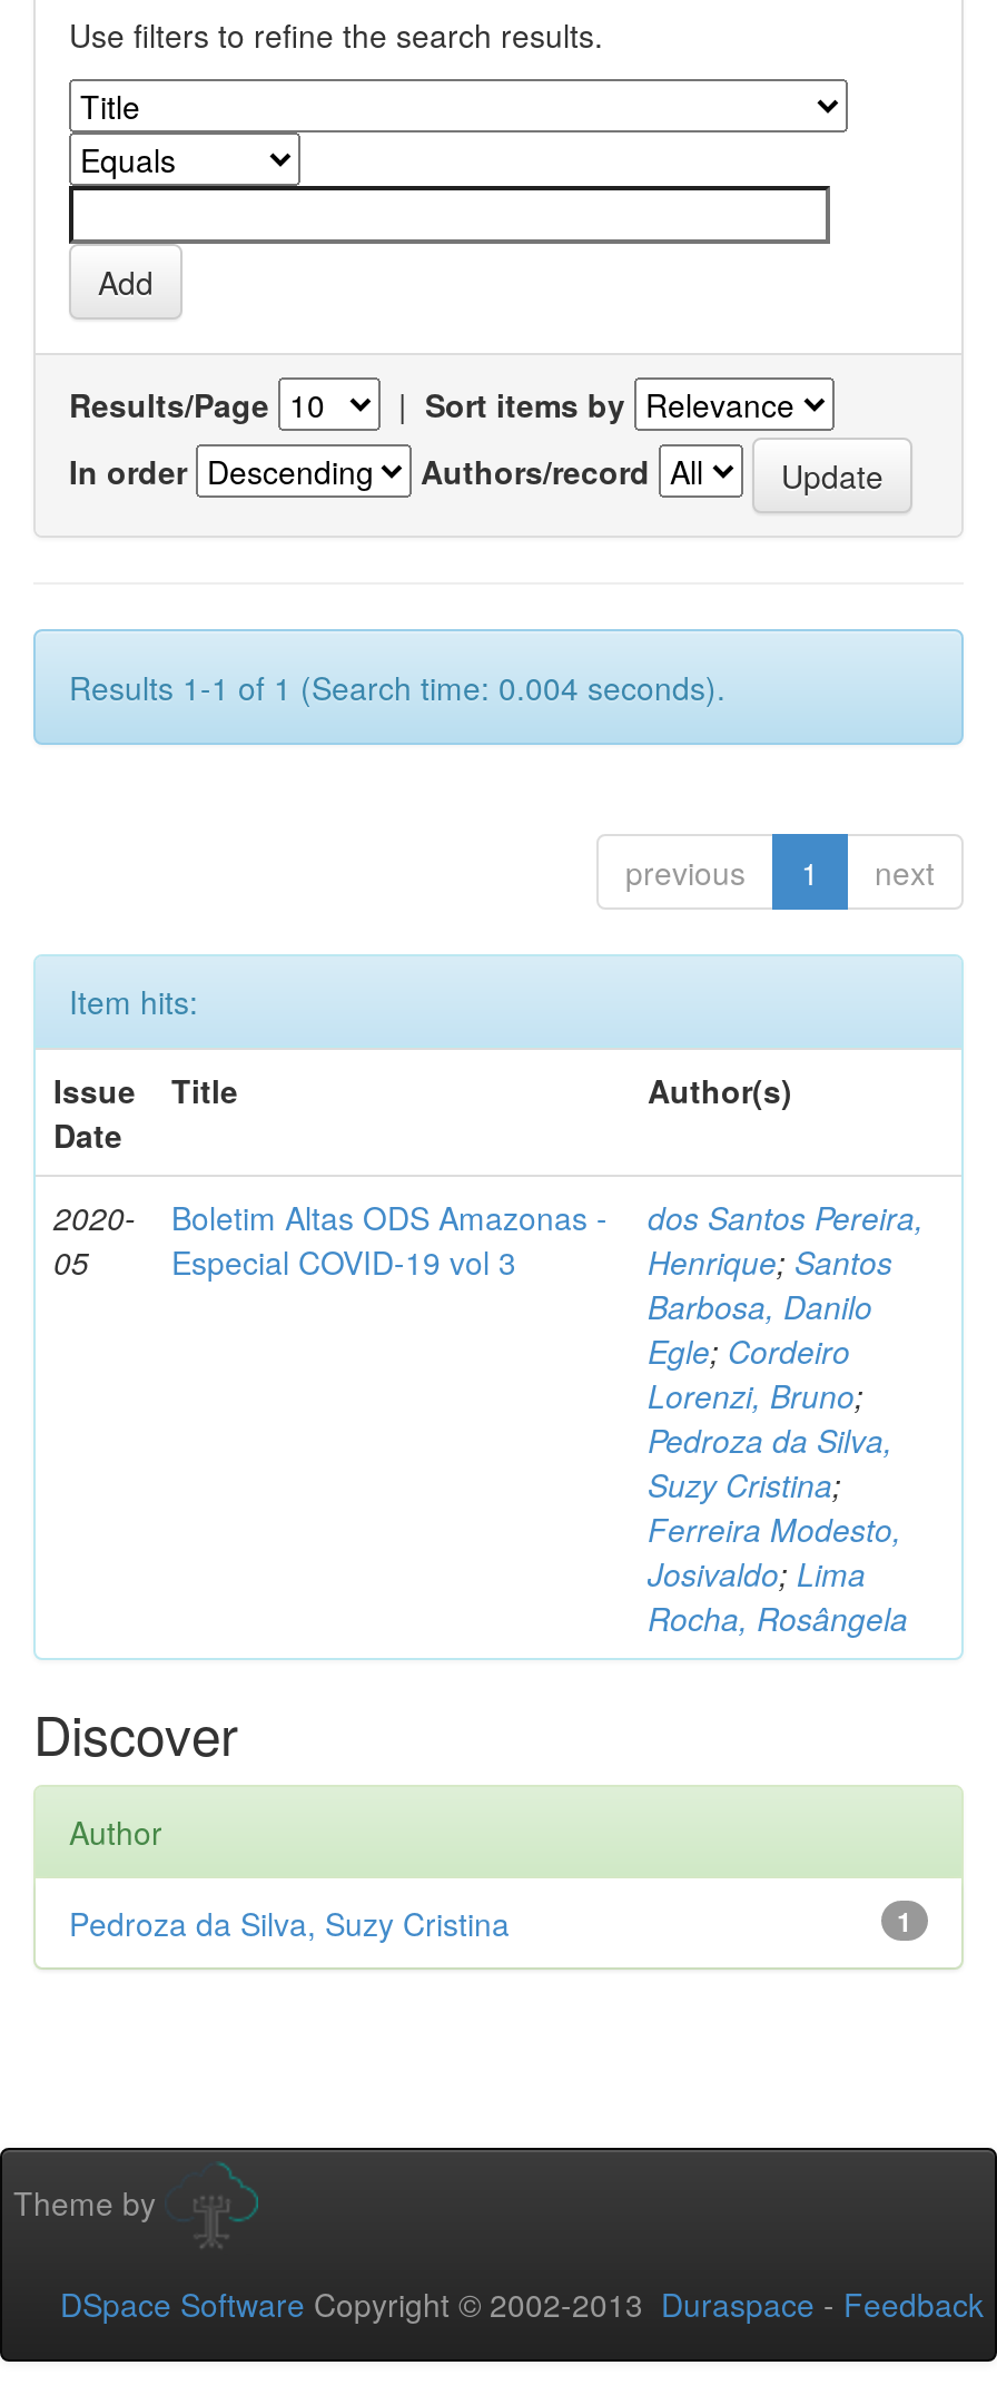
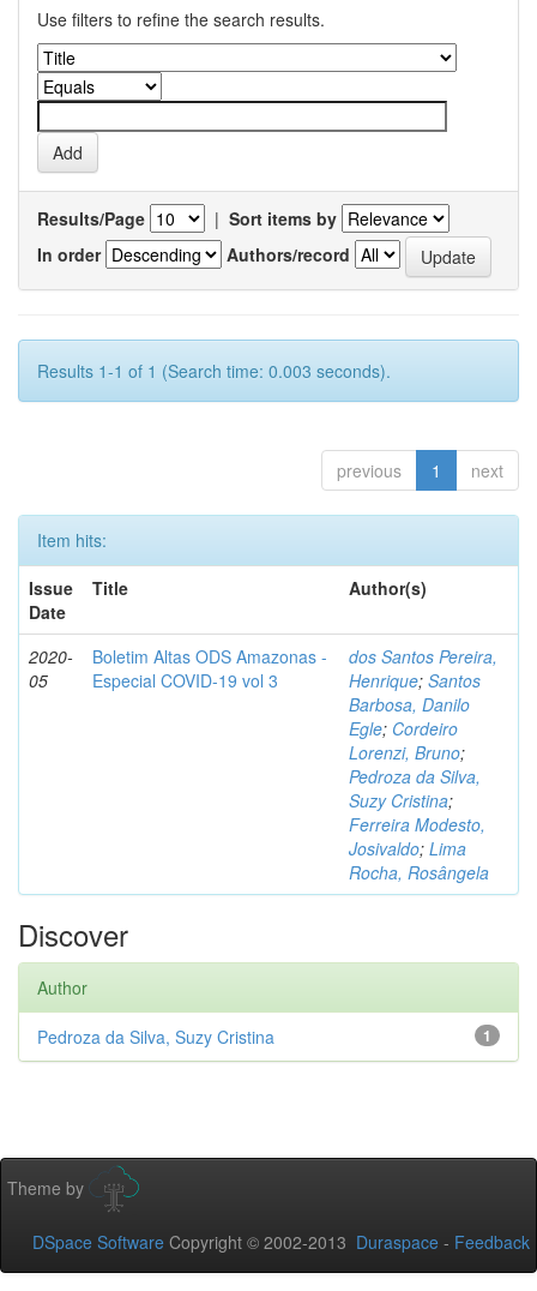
- Results 1-1 of 1 (Search time: 0.004 seconds).
+ Results 1-1 of 1 (Search time: 0.003 seconds).
